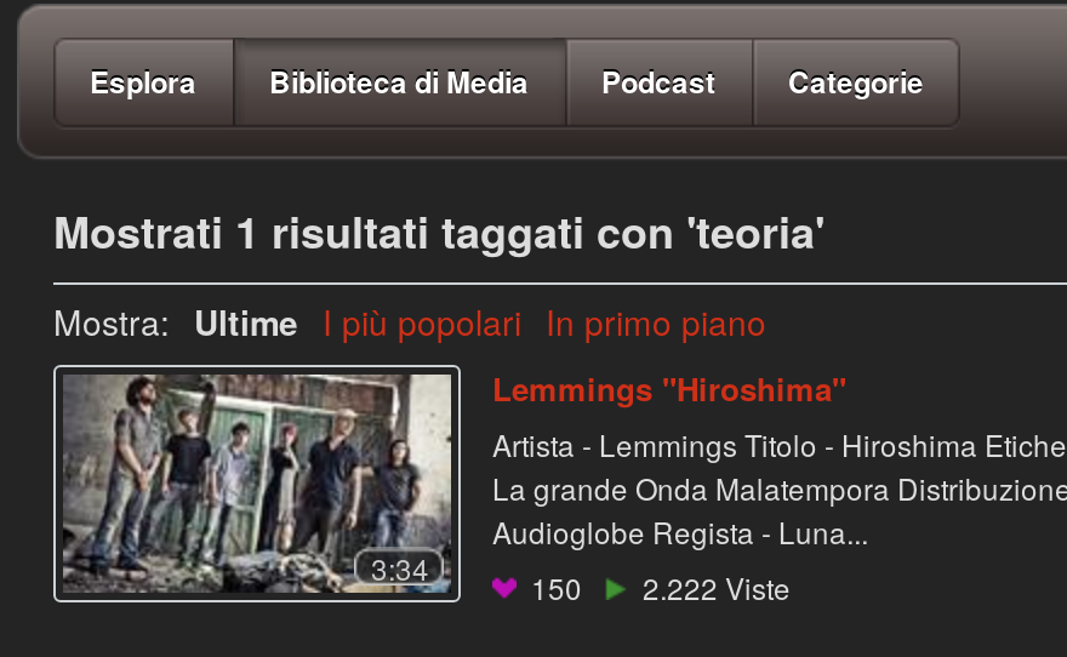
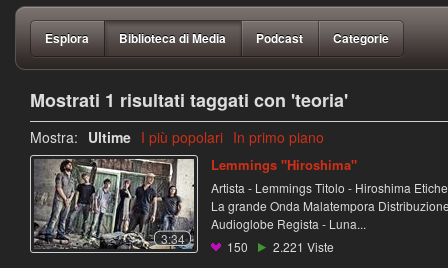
- 150 2.222 Viste
+ 150 2.221 Viste
